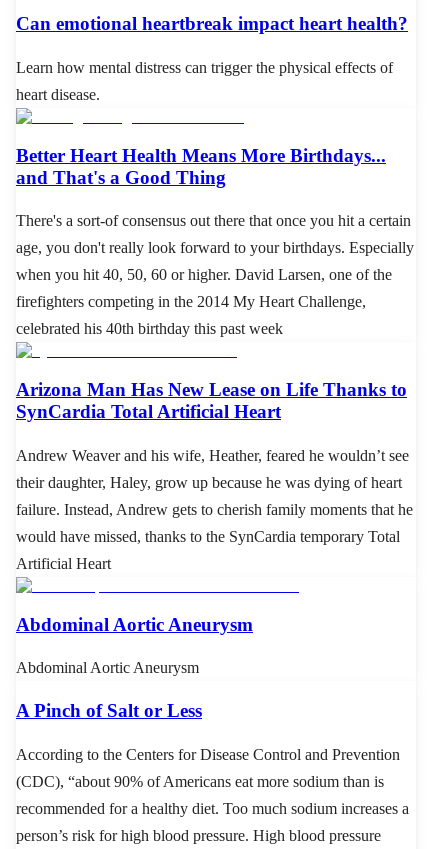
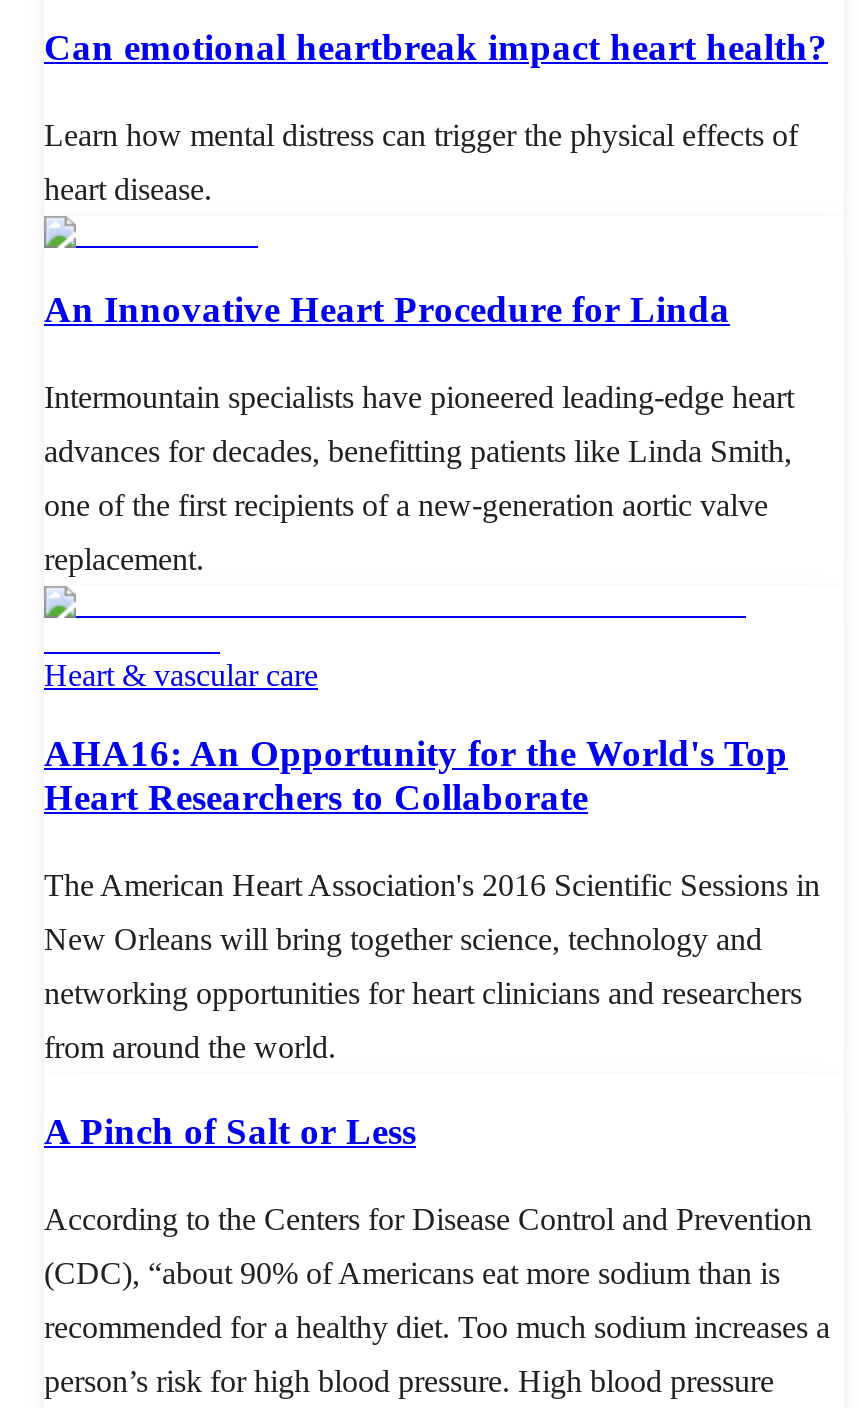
- Better Heart Health Means More Birthdays...
- and That's a Good Thing
- There's a sort-of consensus out there that once you hit a certain
- age, you don't really look forward to your birthdays. Especially
- when you hit 40, 50, 60 or higher. David Larsen, one of the
- firefighters competing in the 2014 My Heart Challenge,
- celebrated his 40th birthday this past week
- Arizona Man Has New Lease on Life Thanks to
- SynCardia Total Artificial Heart
- Andrew Weaver and his wife, Heather, feared he wouldn’t see
- their daughter, Haley, grow up because he was dying of heart
- failure. Instead, Andrew gets to cherish family moments that he
- would have missed, thanks to the SynCardia temporary Total
- Artificial Heart
- Abdominal Aortic Aneurysm
- Abdominal Aortic Aneurysm
+ An Innovative Heart Procedure for Linda
+ Intermountain specialists have pioneered leading-edge heart
+ advances for decades, benefitting patients like Linda Smith,
+ one of the first recipients of a new-generation aortic valve
+ replacement.
+ Heart & vascular care
+ AHA16: An Opportunity for the World's Top
+ Heart Researchers to Collaborate
+ The American Heart Association's 2016 Scientific Sessions in
+ New Orleans will bring together science, technology and
+ networking opportunities for heart clinicians and researchers
+ from around the world.
